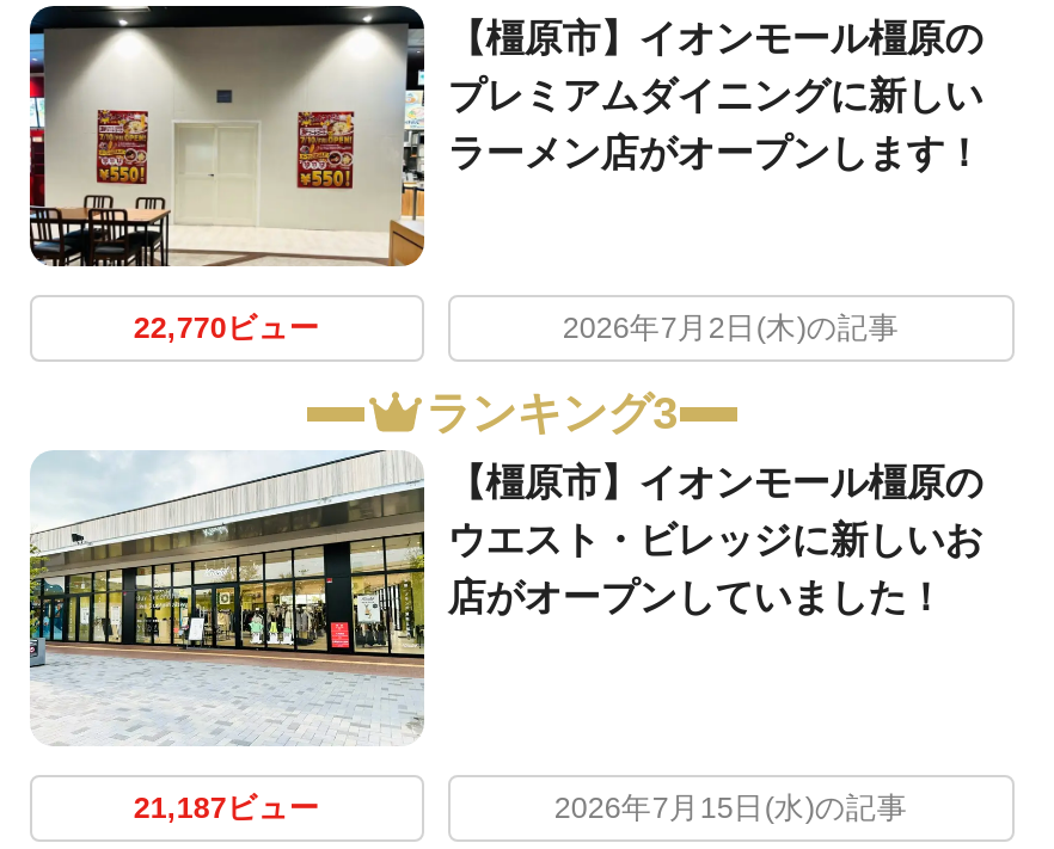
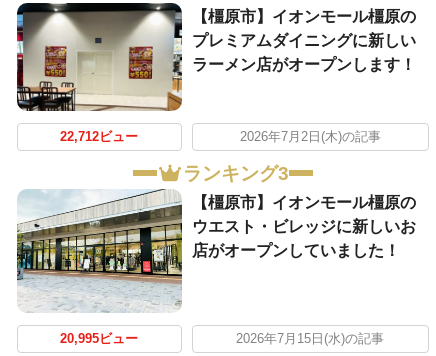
- 22,770ビュー
+ 22,712ビュー

- 21,187ビュー
+ 20,995ビュー
